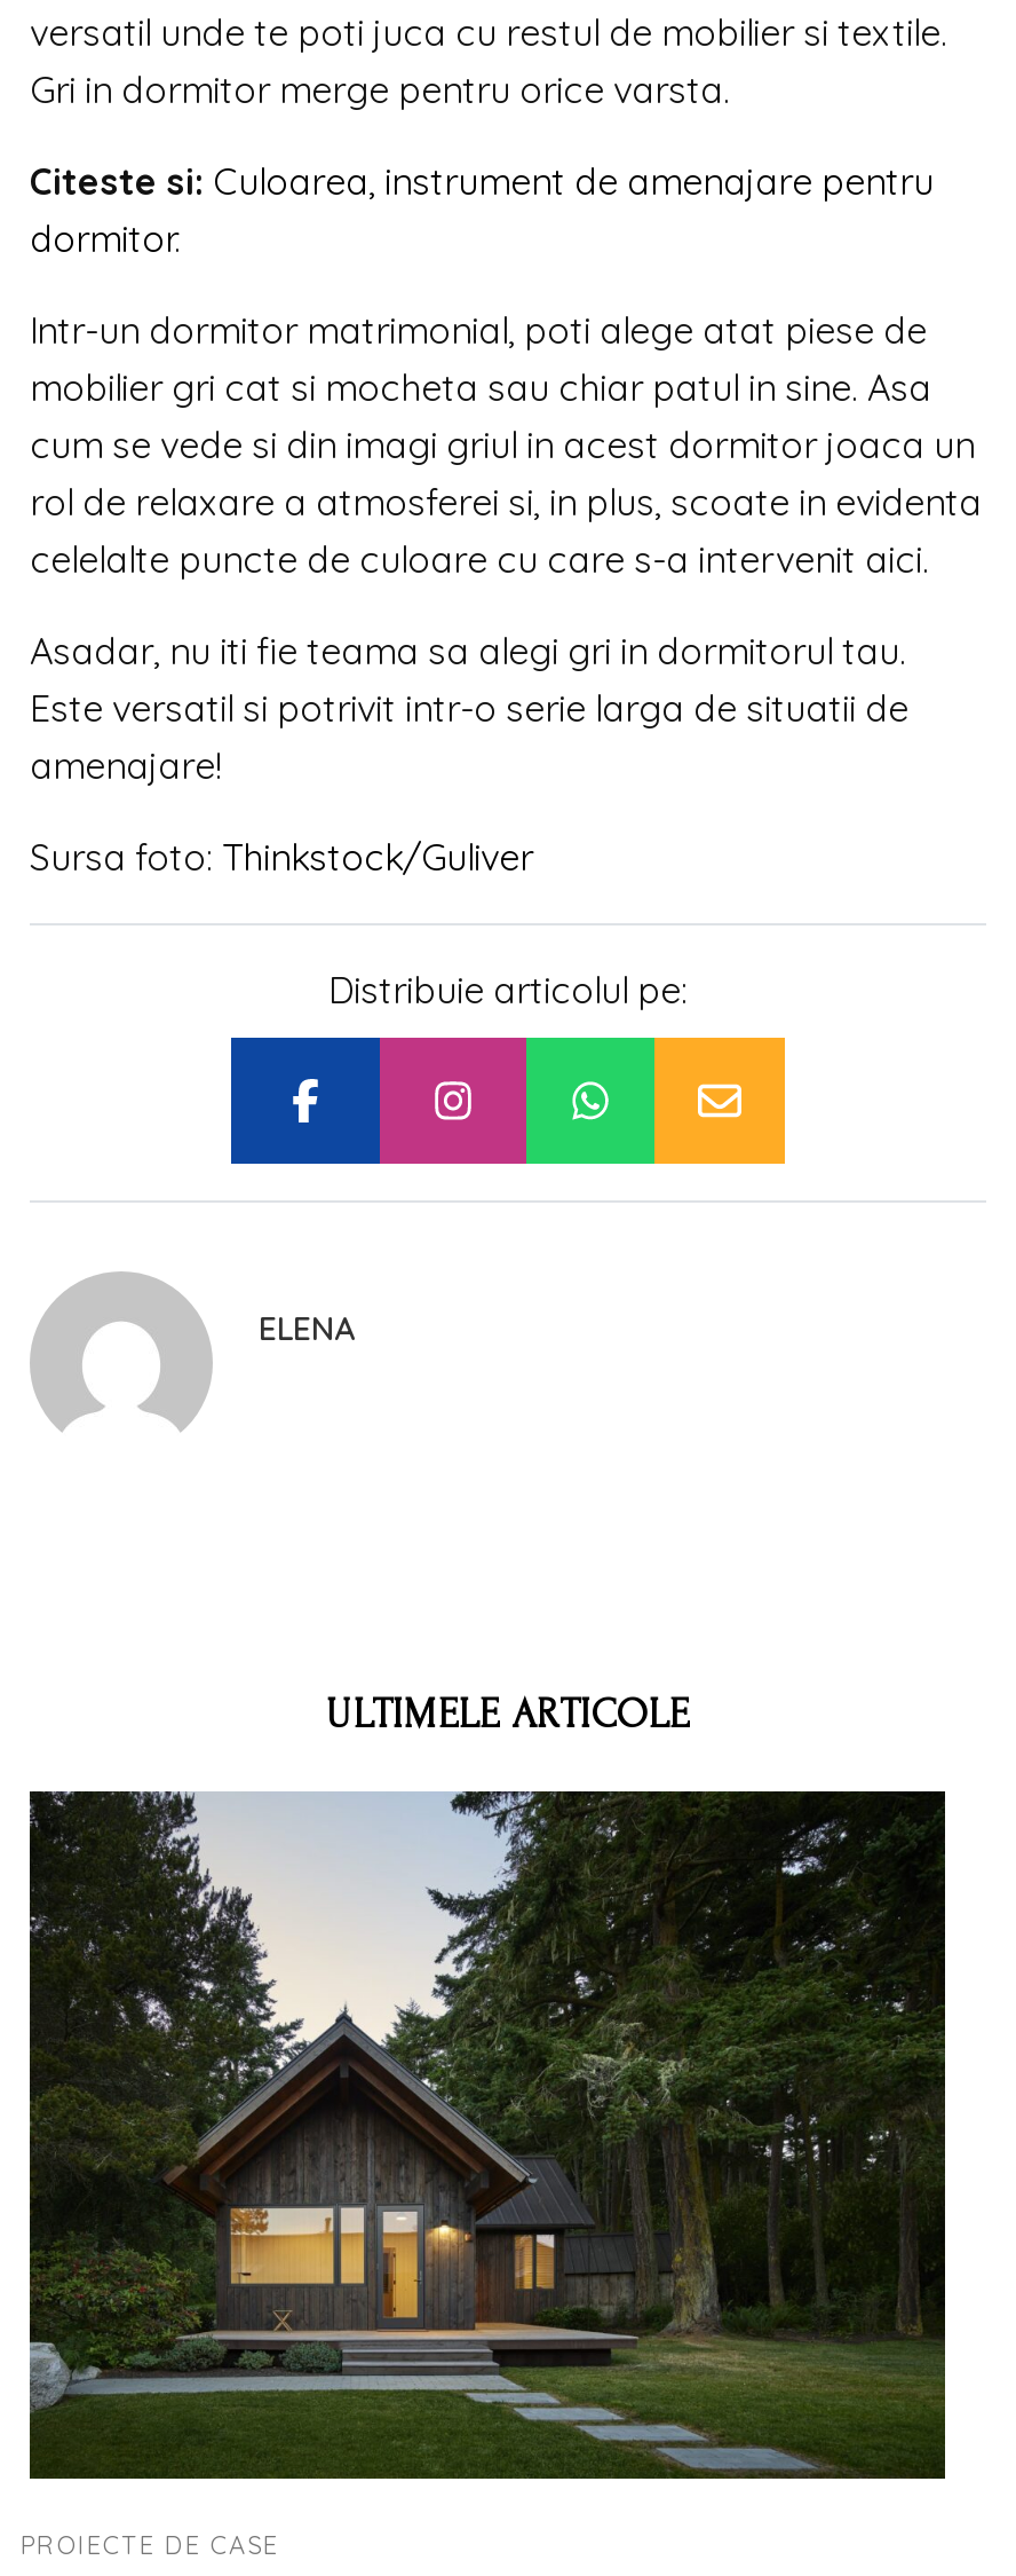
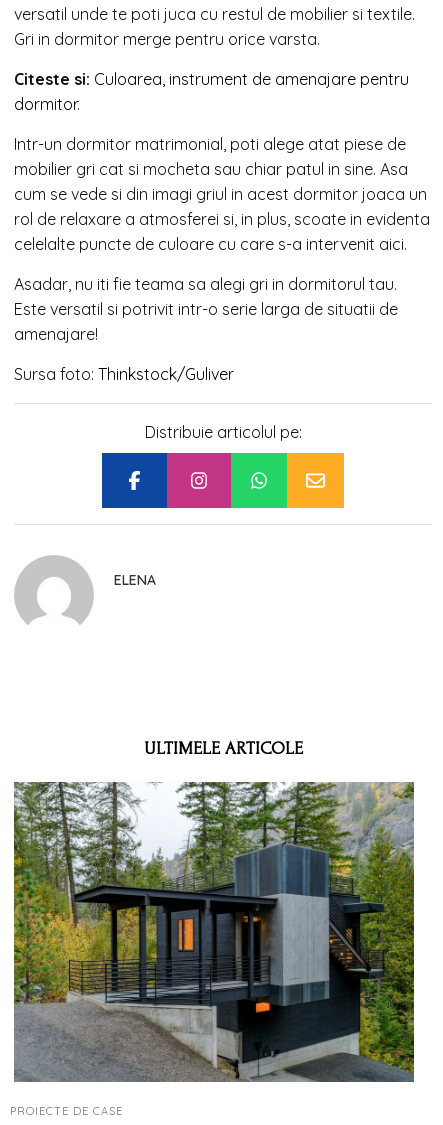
- [image]
+ [image]
